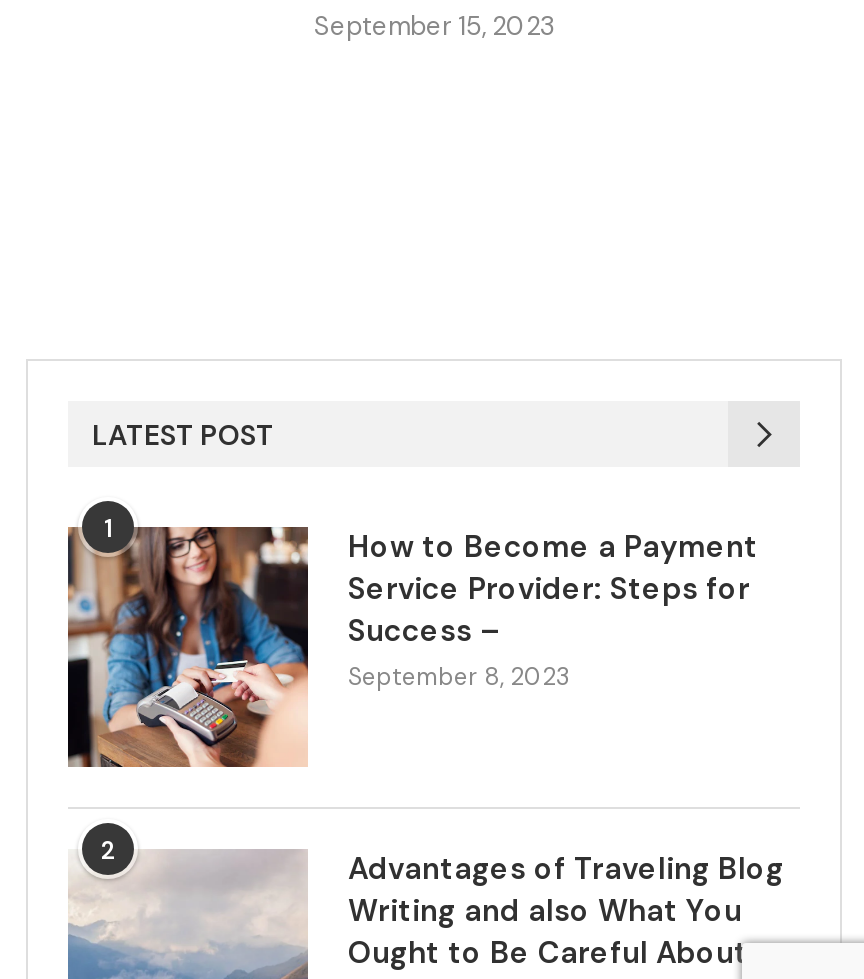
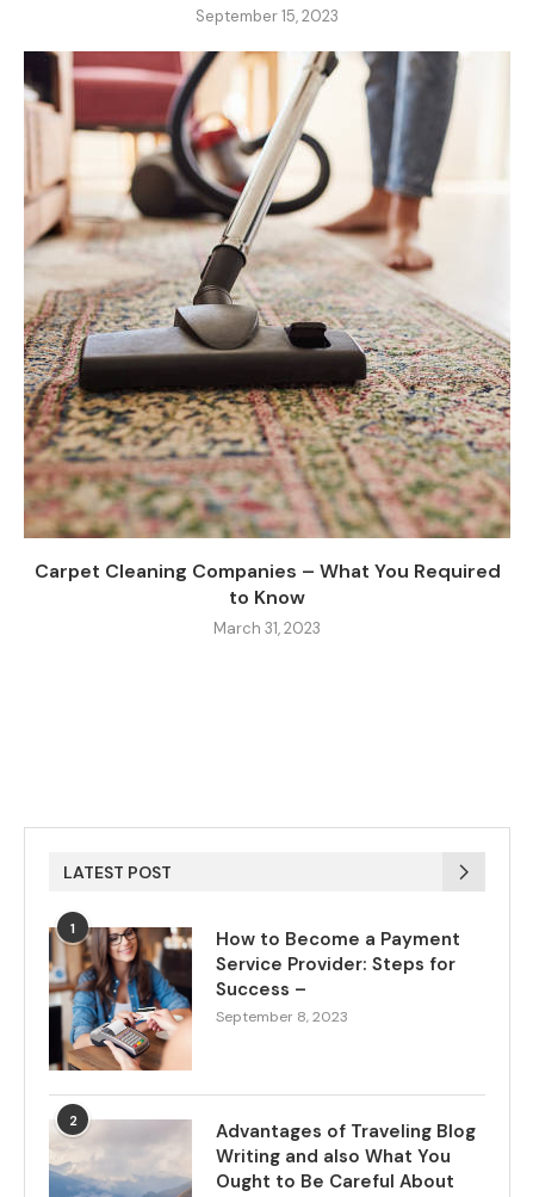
+ [image]
+ Carpet Cleaning Companies – What You Required
+ to Know
+ March 31, 2023
